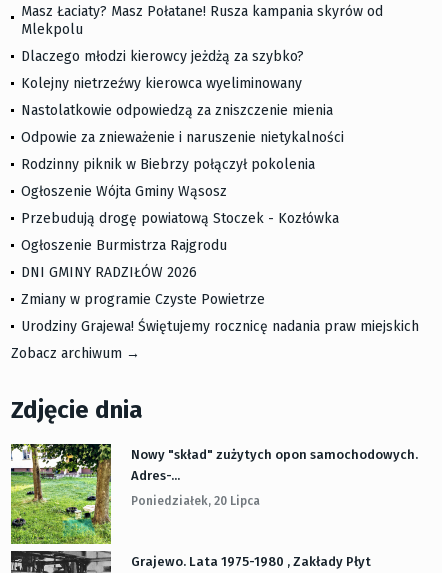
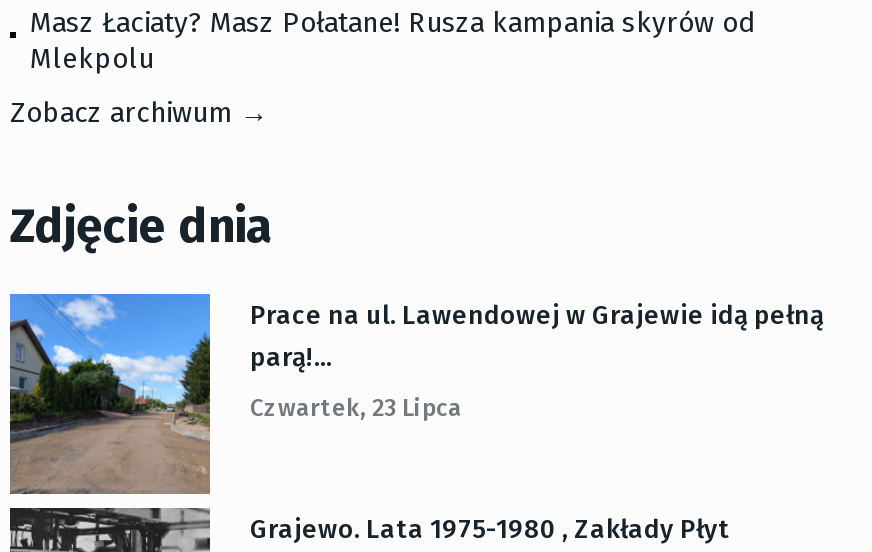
- Dlaczego młodzi kierowcy jeżdżą za szybko?
- Kolejny nietrzeźwy kierowca wyeliminowany
- Nastolatkowie odpowiedzą za zniszczenie mienia
- Odpowie za znieważenie i naruszenie nietykalności
- Rodzinny piknik w Biebrzy połączył pokolenia
- Ogłoszenie Wójta Gminy Wąsosz
- Przebudują drogę powiatową Stoczek - Kozłówka
- Ogłoszenie Burmistrza Rajgrodu
- DNI GMINY RADZIŁÓW 2026
- Zmiany w programie Czyste Powietrze
- Urodziny Grajewa! Świętujemy rocznicę nadania praw miejskich

- [image]
- Nowy "skład" zużytych opon samochodowych.
- Adres-...
+ [image]
+ Prace na ul. Lawendowej w Grajewie idą pełną
+ parą!...

- Poniedziałek, 20 Lipca
+ Czwartek, 23 Lipca
